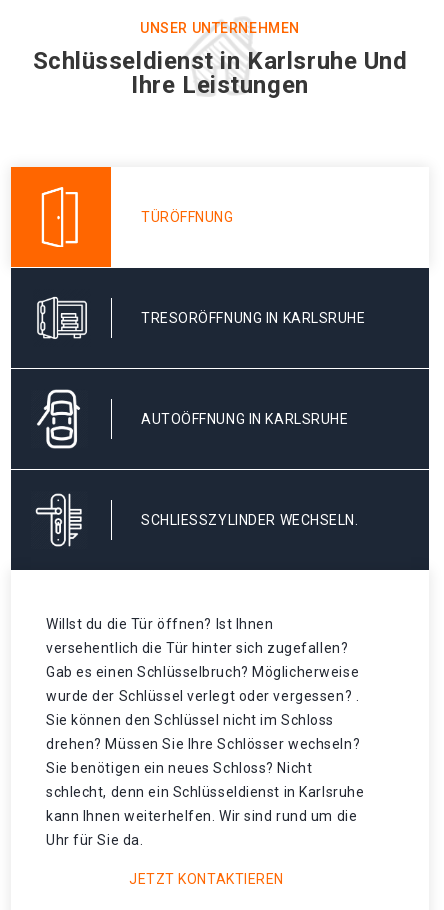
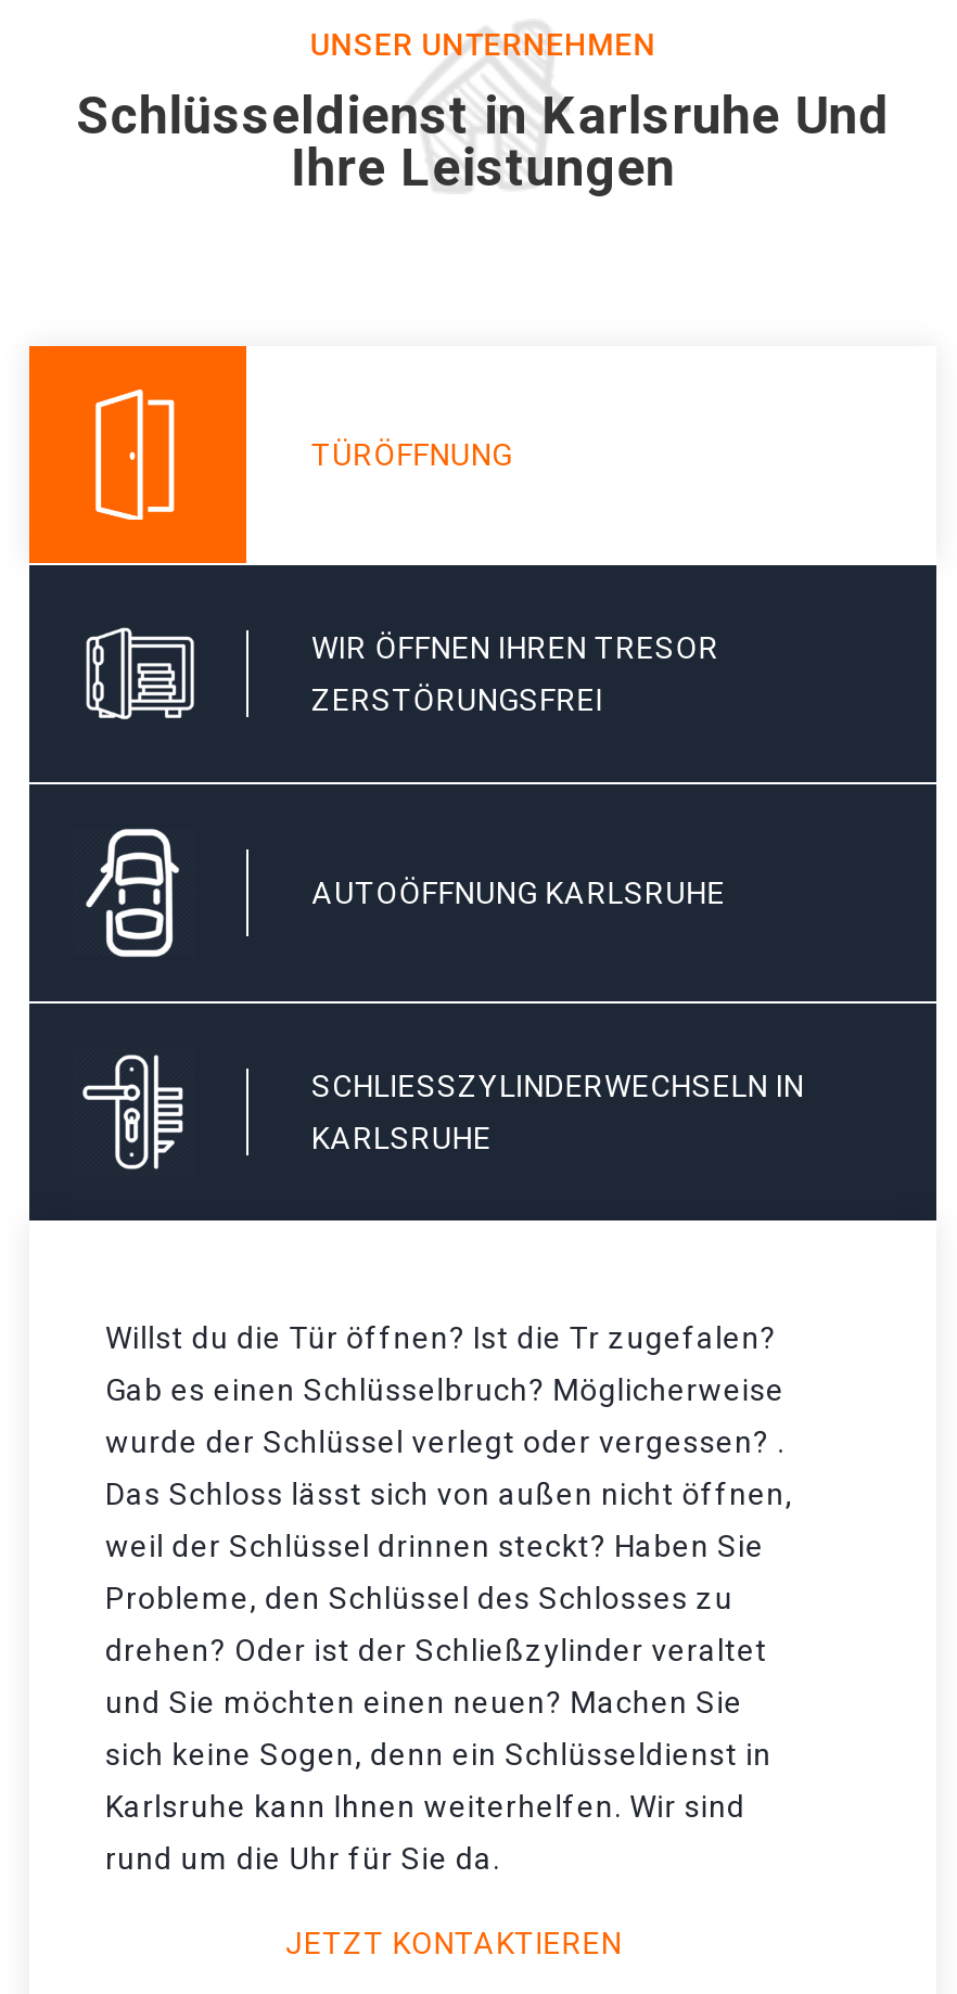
- TRESORÖFFNUNG IN KARLSRUHE
+ WIR ÖFFNEN IHREN TRESOR
+ ZERSTÖRUNGSFREI

- AUTOÖFFNUNG IN KARLSRUHE
+ AUTOÖFFNUNG KARLSRUHE

- SCHLIESSZYLINDER WECHSELN.
+ SCHLIESSZYLINDERWECHSELN IN K
+ ARLSRUHE

- Willst du die Tür öffnen? Ist Ihnen
- versehentlich die Tür hinter sich zugefallen?
+ Willst du die Tür öffnen? Ist die Tr zugefalen?

moved up: Gab es einen Schlüsselbruch? Möglicherweise | wurde der Schlüssel verlegt oder vergessen? .

- Sie können den Schlüssel nicht im Schloss
- drehen? Müssen Sie Ihre Schlösser wechseln?
- Sie benötigen ein neues Schloss? Nicht
- schlecht, denn ein Schlüsseldienst in Karlsruhe
- kann Ihnen weiterhelfen. Wir sind rund um die
- Uhr für Sie da.
+ Das Schloss lässt sich von außen nicht öffnen,
+ weil der Schlüssel drinnen steckt? Haben Sie
+ Probleme, den Schlüssel des Schlosses zu
+ drehen? Oder ist der Schließzylinder veraltet
+ und Sie möchten einen neuen? Machen Sie
+ sich keine Sogen, denn ein Schlüsseldienst in
+ Karlsruhe kann Ihnen weiterhelfen. Wir sind
+ rund um die Uhr für Sie da.
